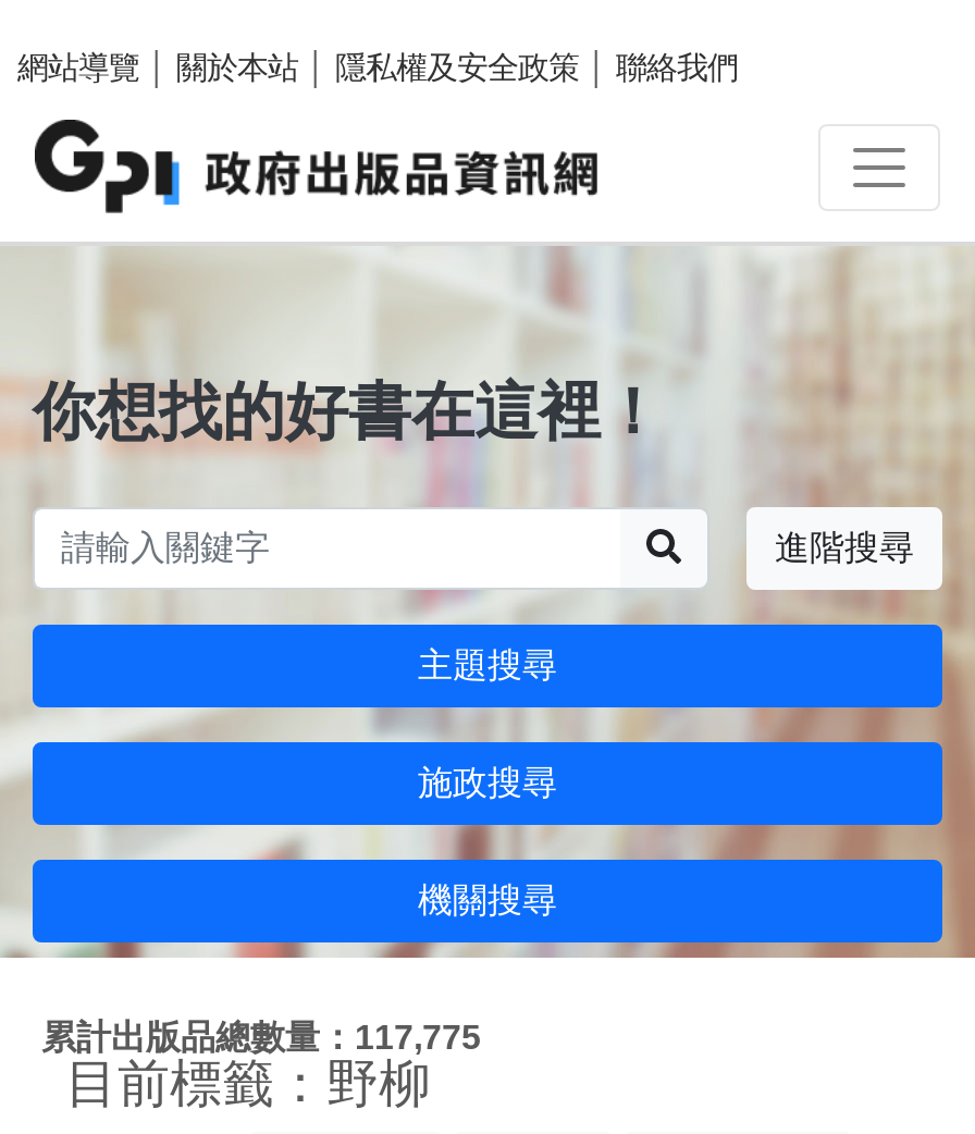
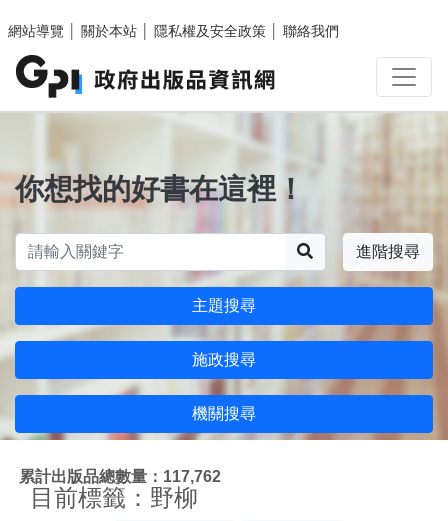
- 累計出版品總數量：117,775
+ 累計出版品總數量：117,762
